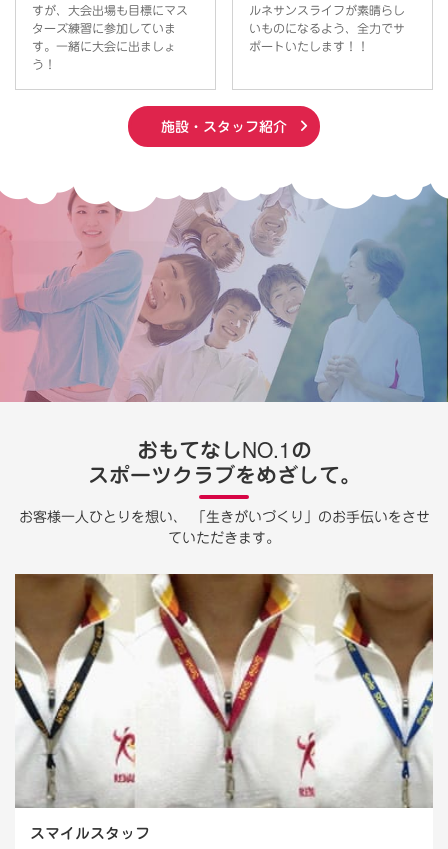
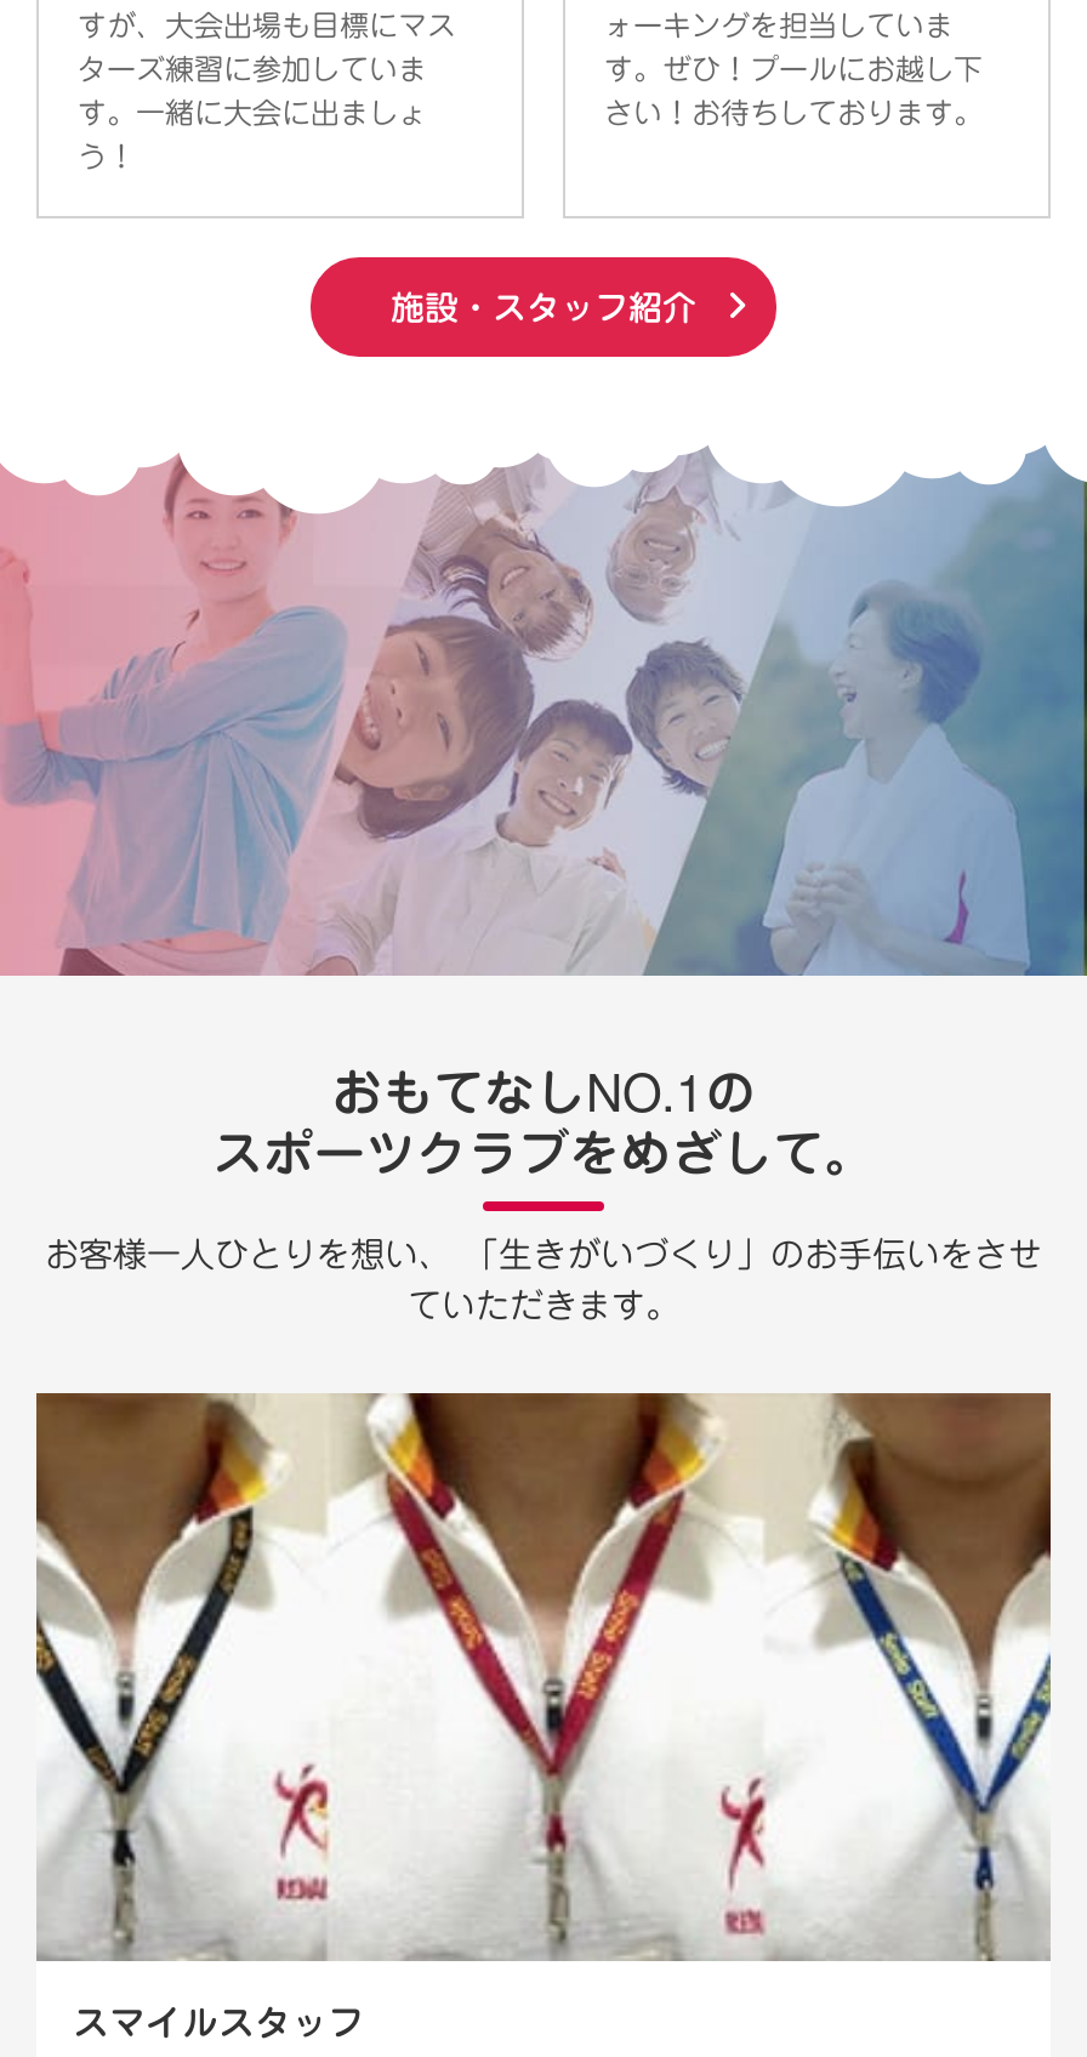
- ルネサンスライフが素晴らし
+ ォーキングを担当していま

- いものになるよう、全力でサ
+ す。ぜひ！プールにお越し下

- ポートいたします！！
+ さい！お待ちしております。
